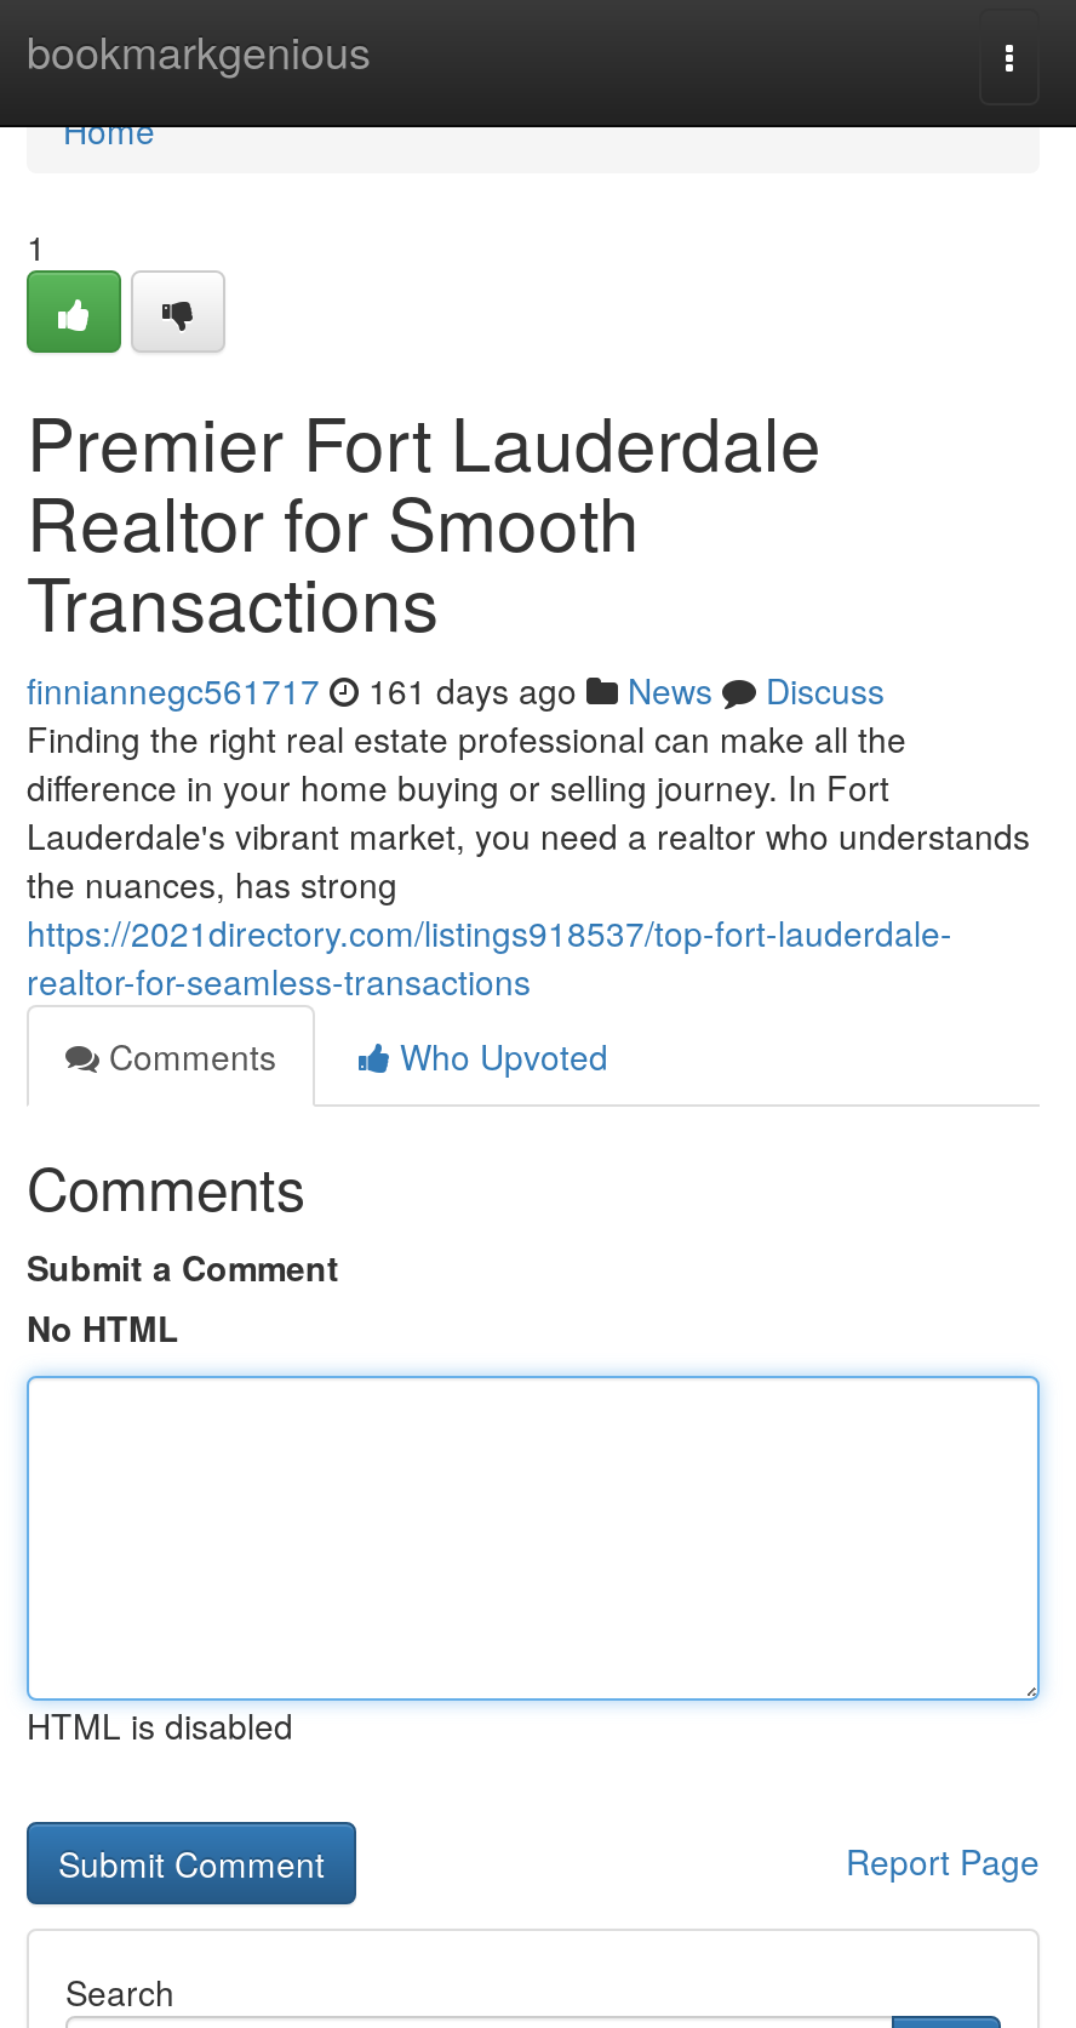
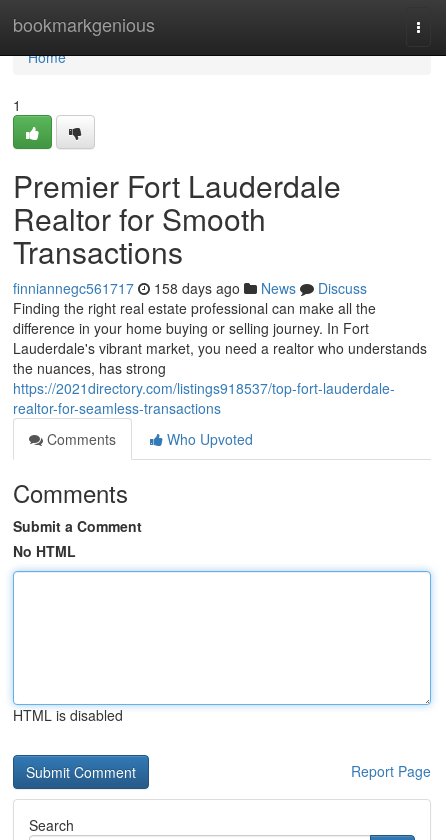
- finniannegc561717 161 days ago News Discuss
+ finniannegc561717 158 days ago News Discuss
